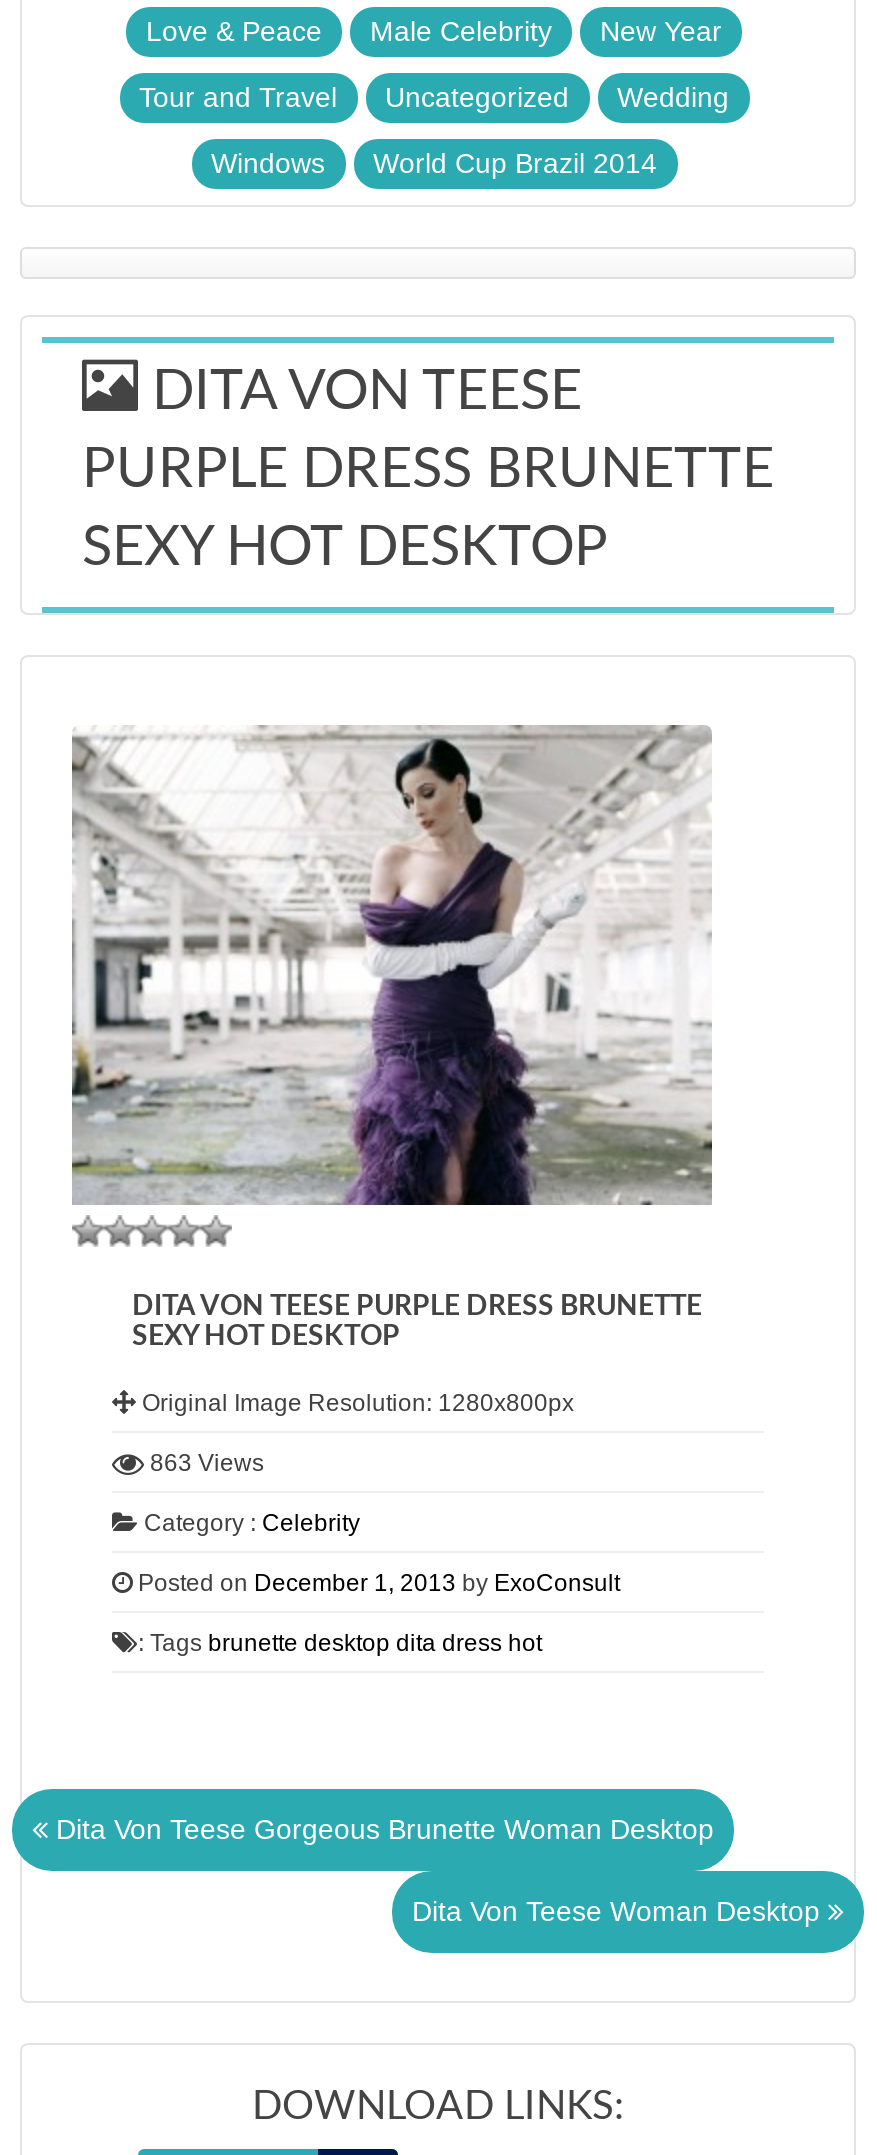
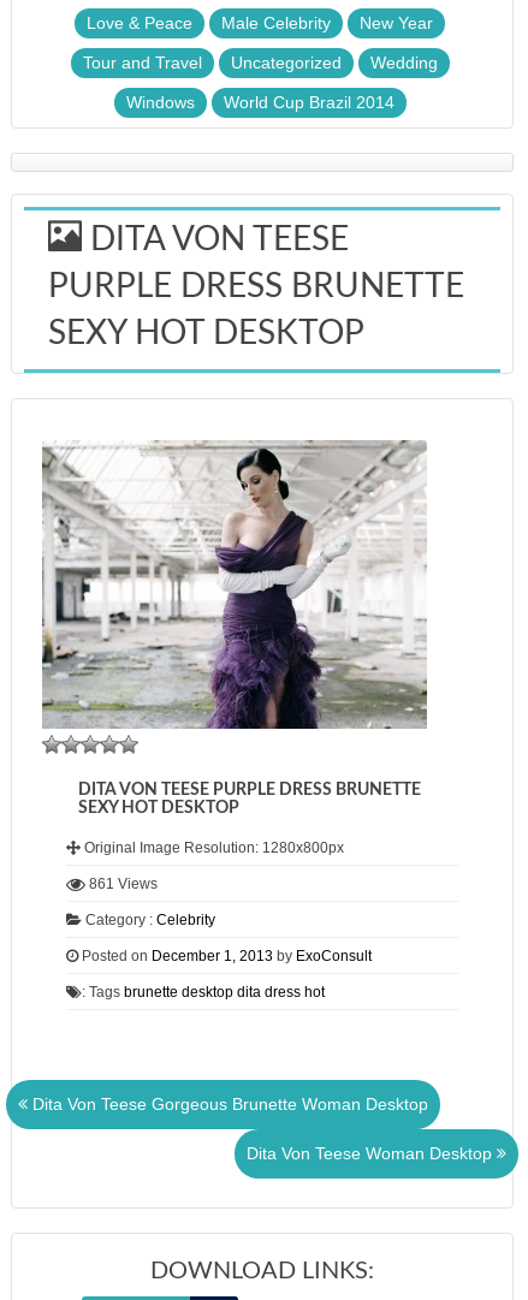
- 863 Views
+ 861 Views
